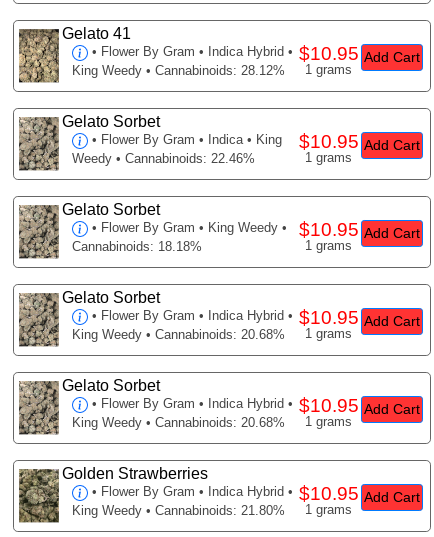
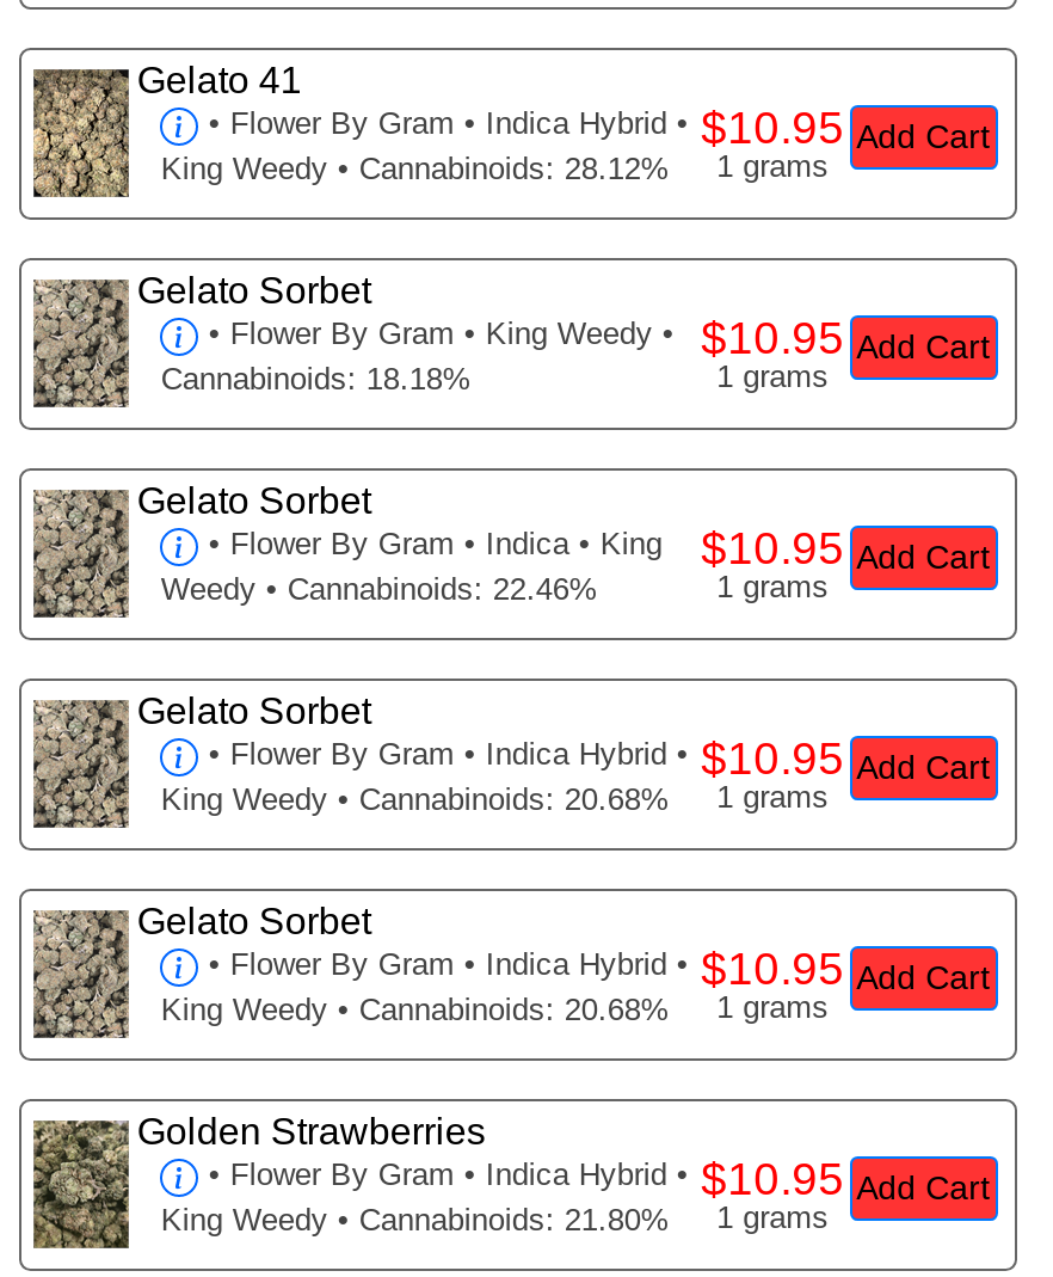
moved down: • Flower By Gram • Indica • King | Weedy • Cannabinoids: 22.46%

moved up: • Flower By Gram • King Weedy • | Cannabinoids: 18.18%
